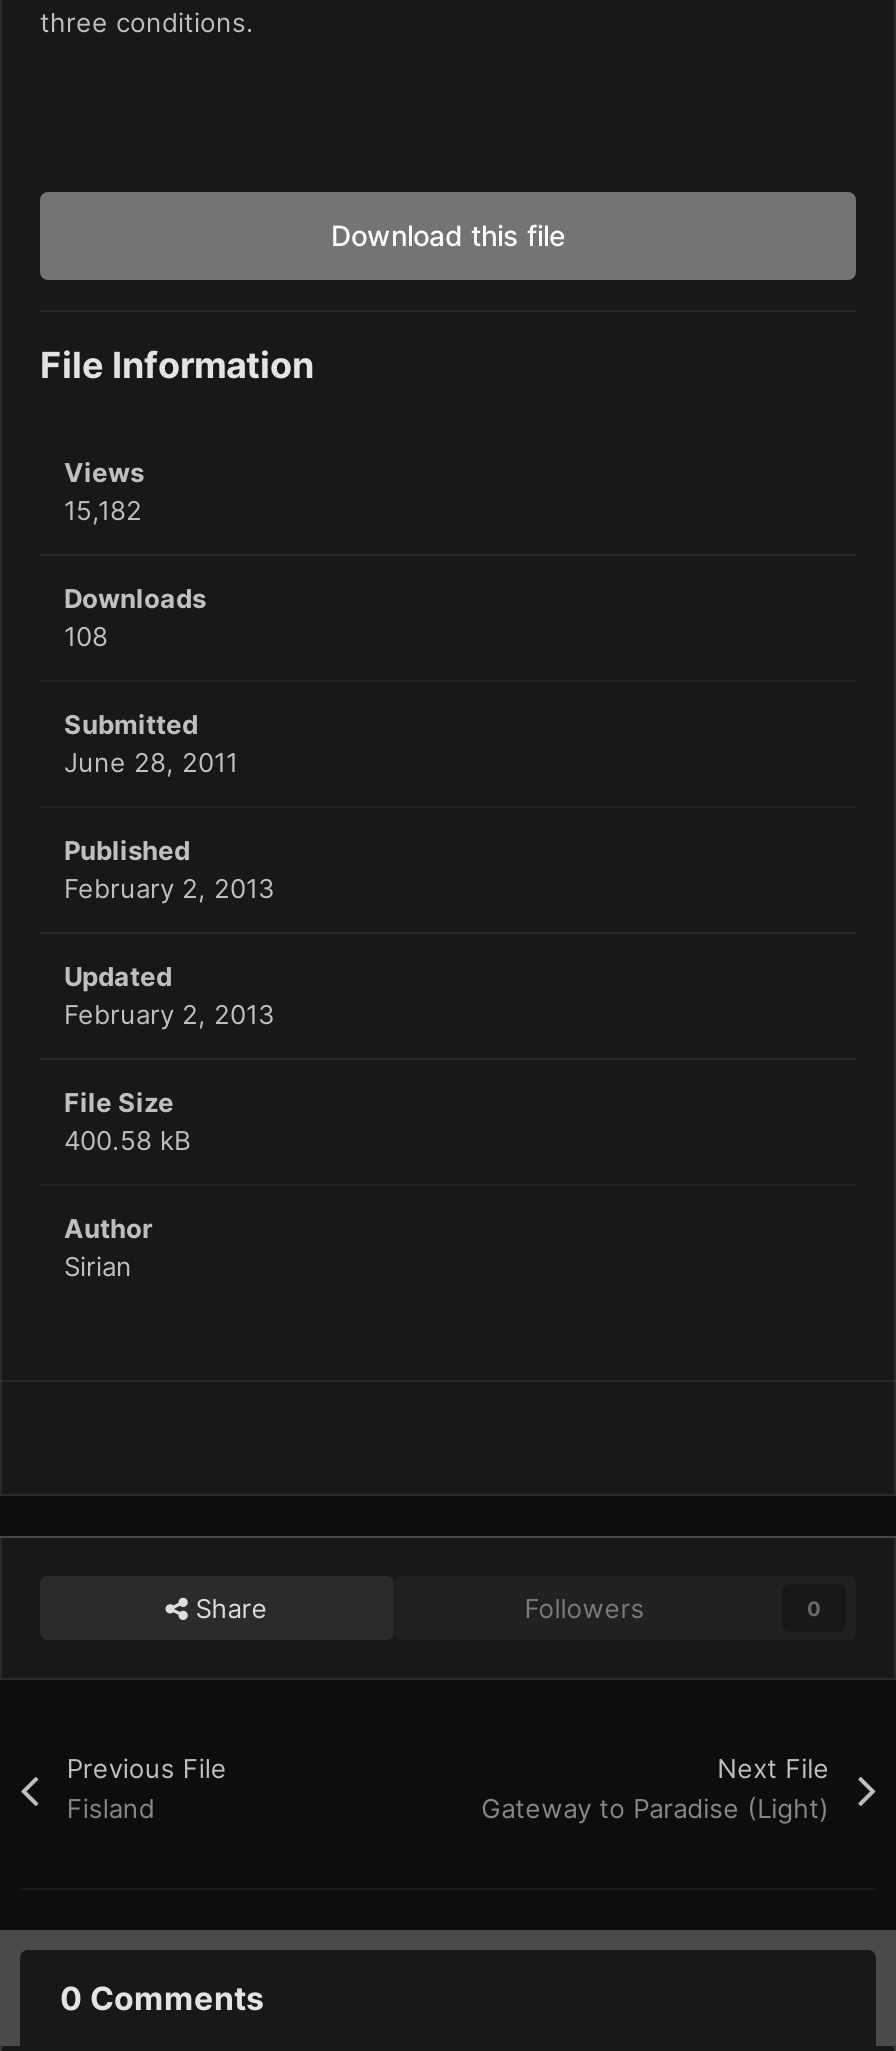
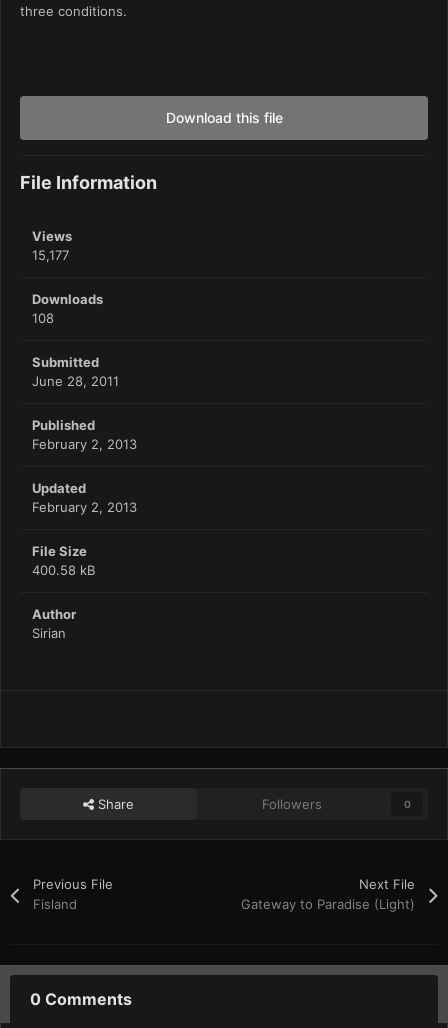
- 15,182
+ 15,177
